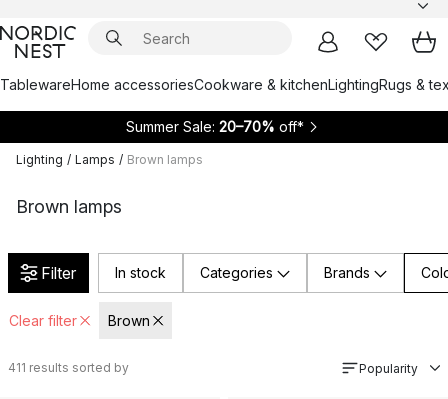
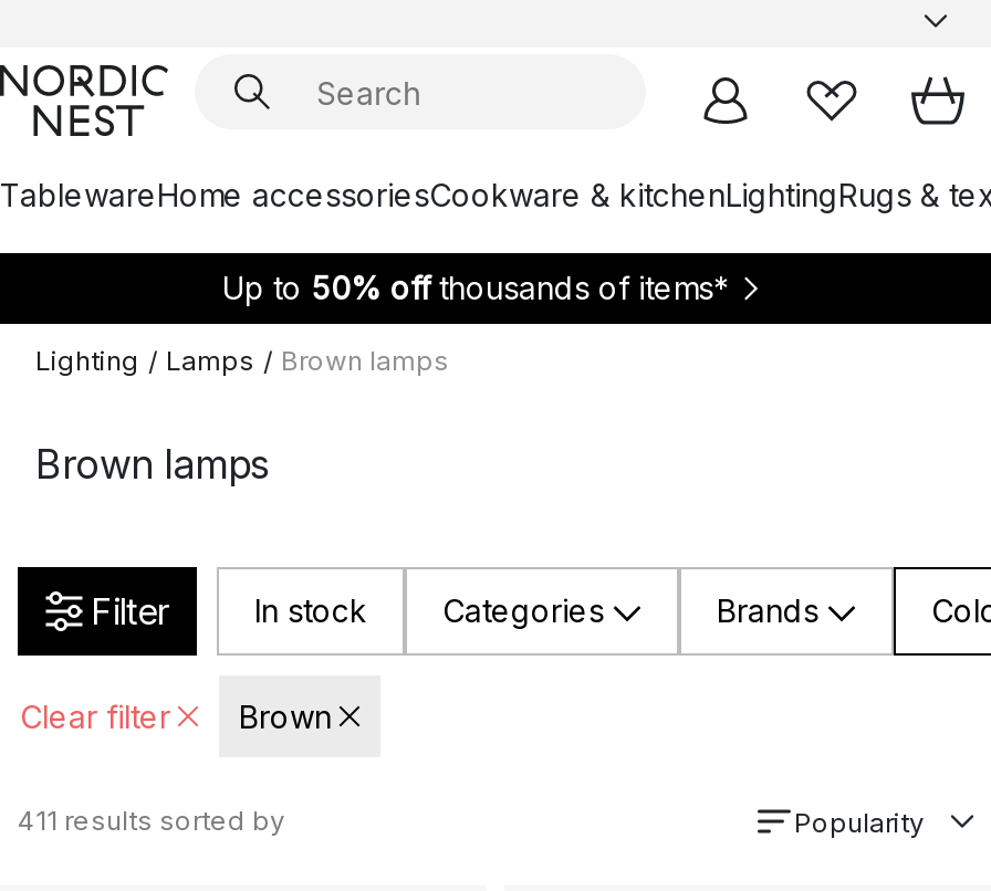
- Summer Sale: 20–70% off*
+ Up to 50% off thousands of items*
